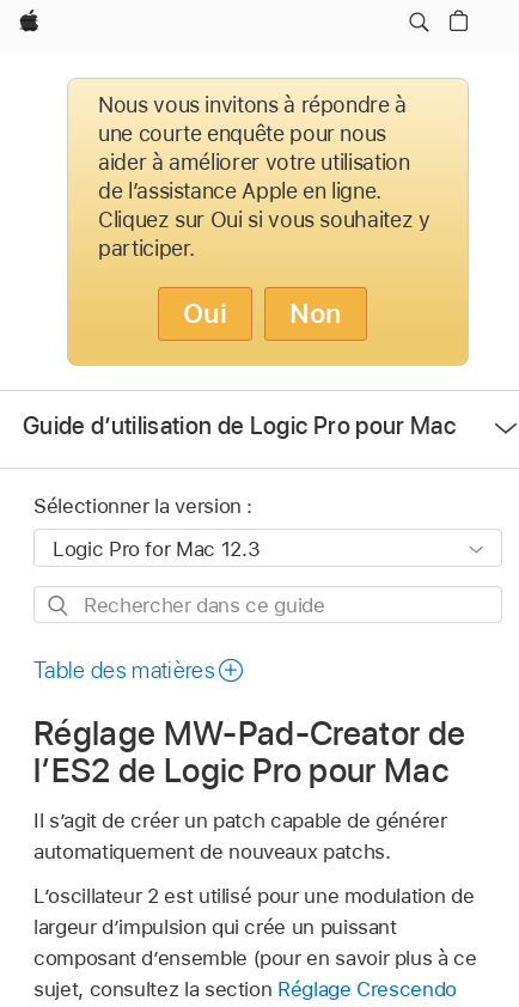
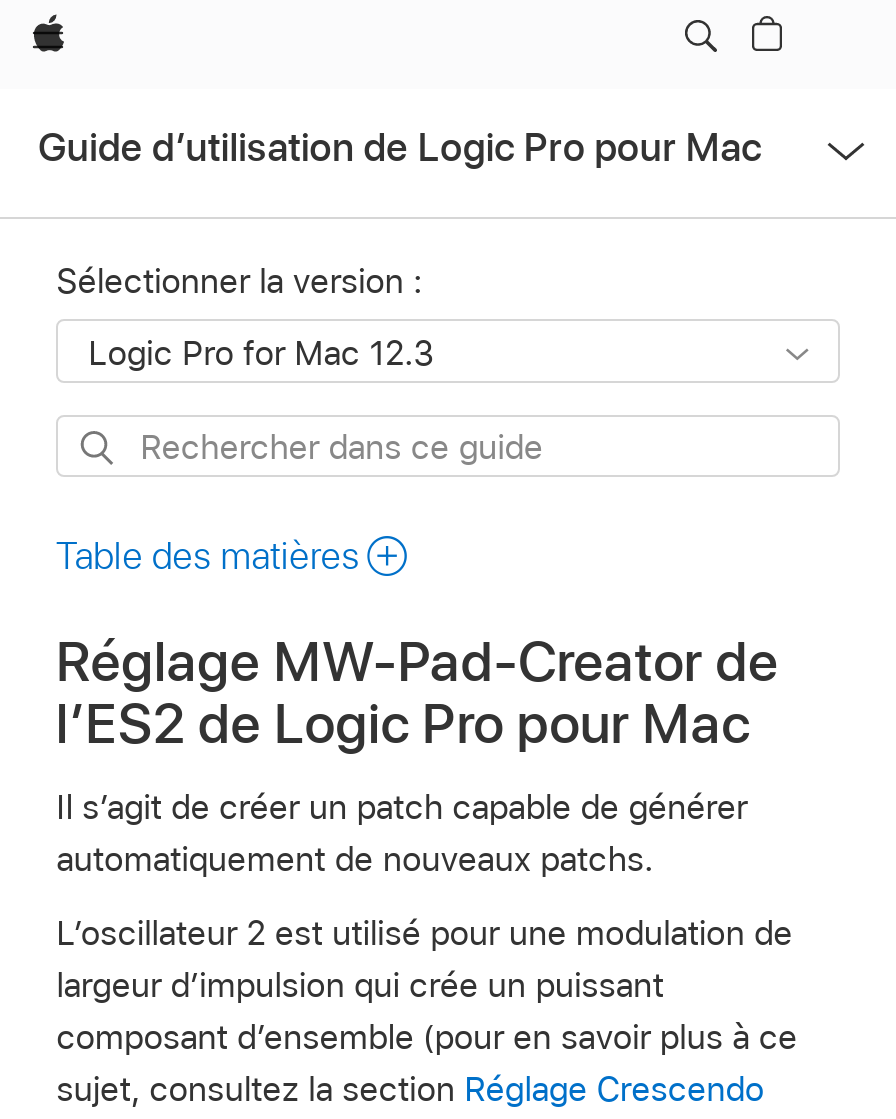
- [image]
- Nous vous invitons à répondre à
- une courte enquête pour nous
- aider à améliorer votre utilisation
- de l’assistance Apple en ligne.
- Cliquez sur Oui si vous souhaitez y
- participer.
- Oui
- Non
